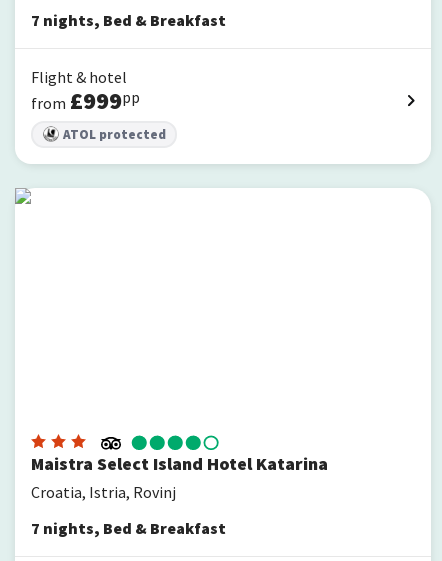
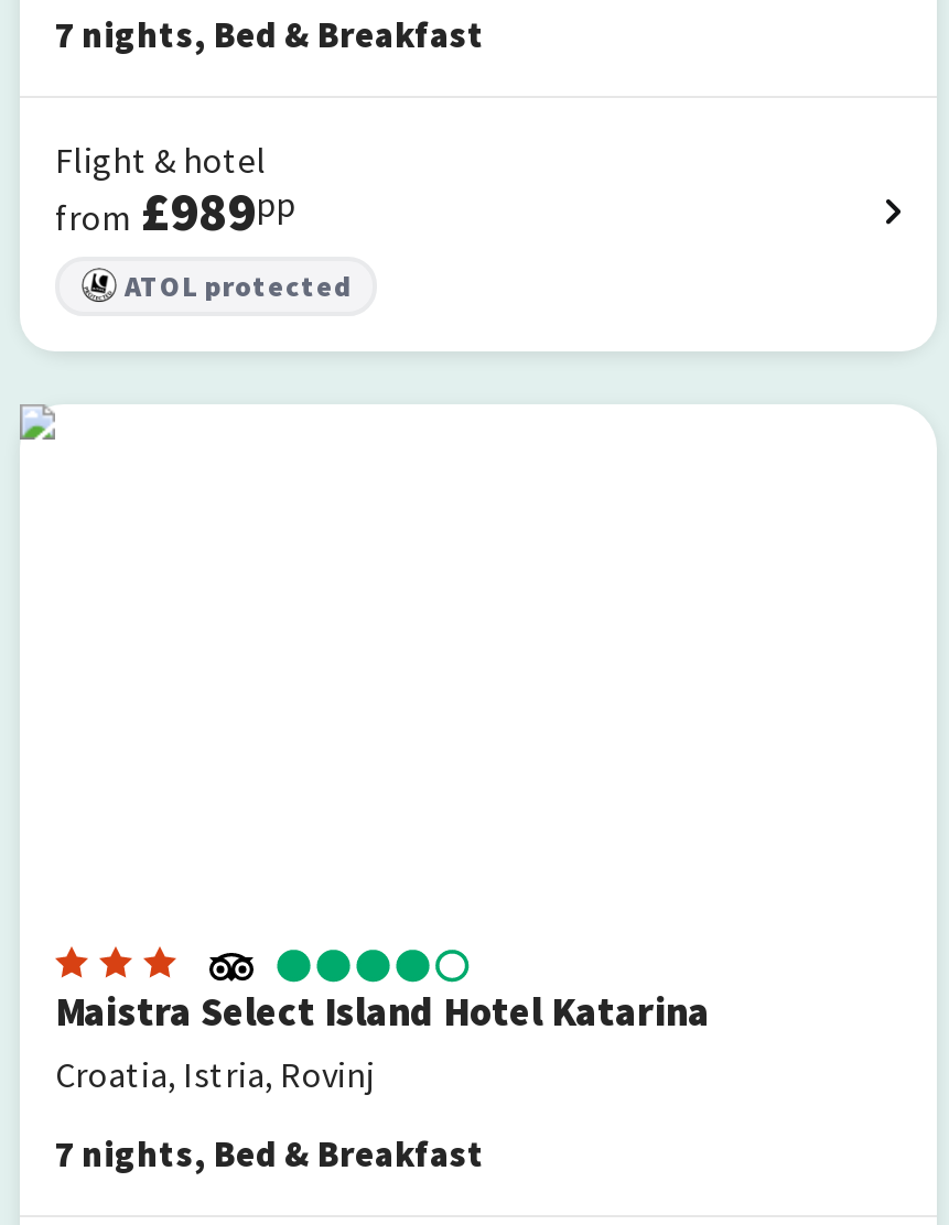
- from £999pp
+ from £989pp
